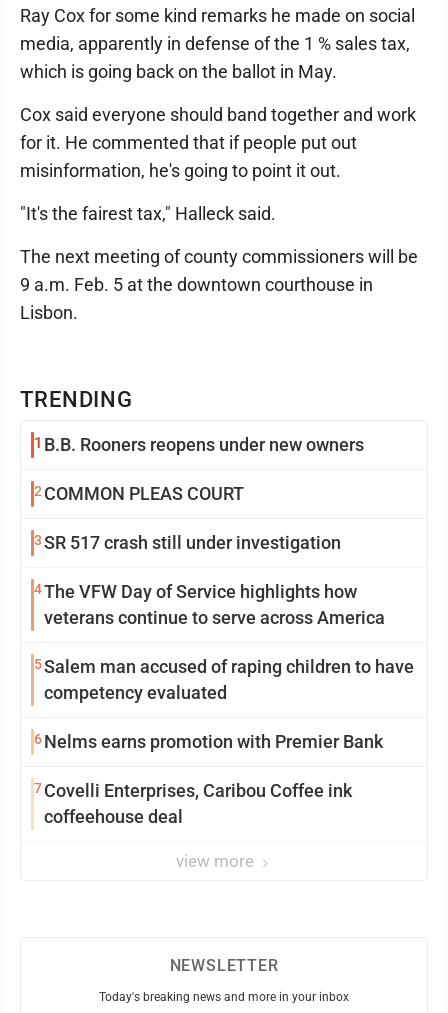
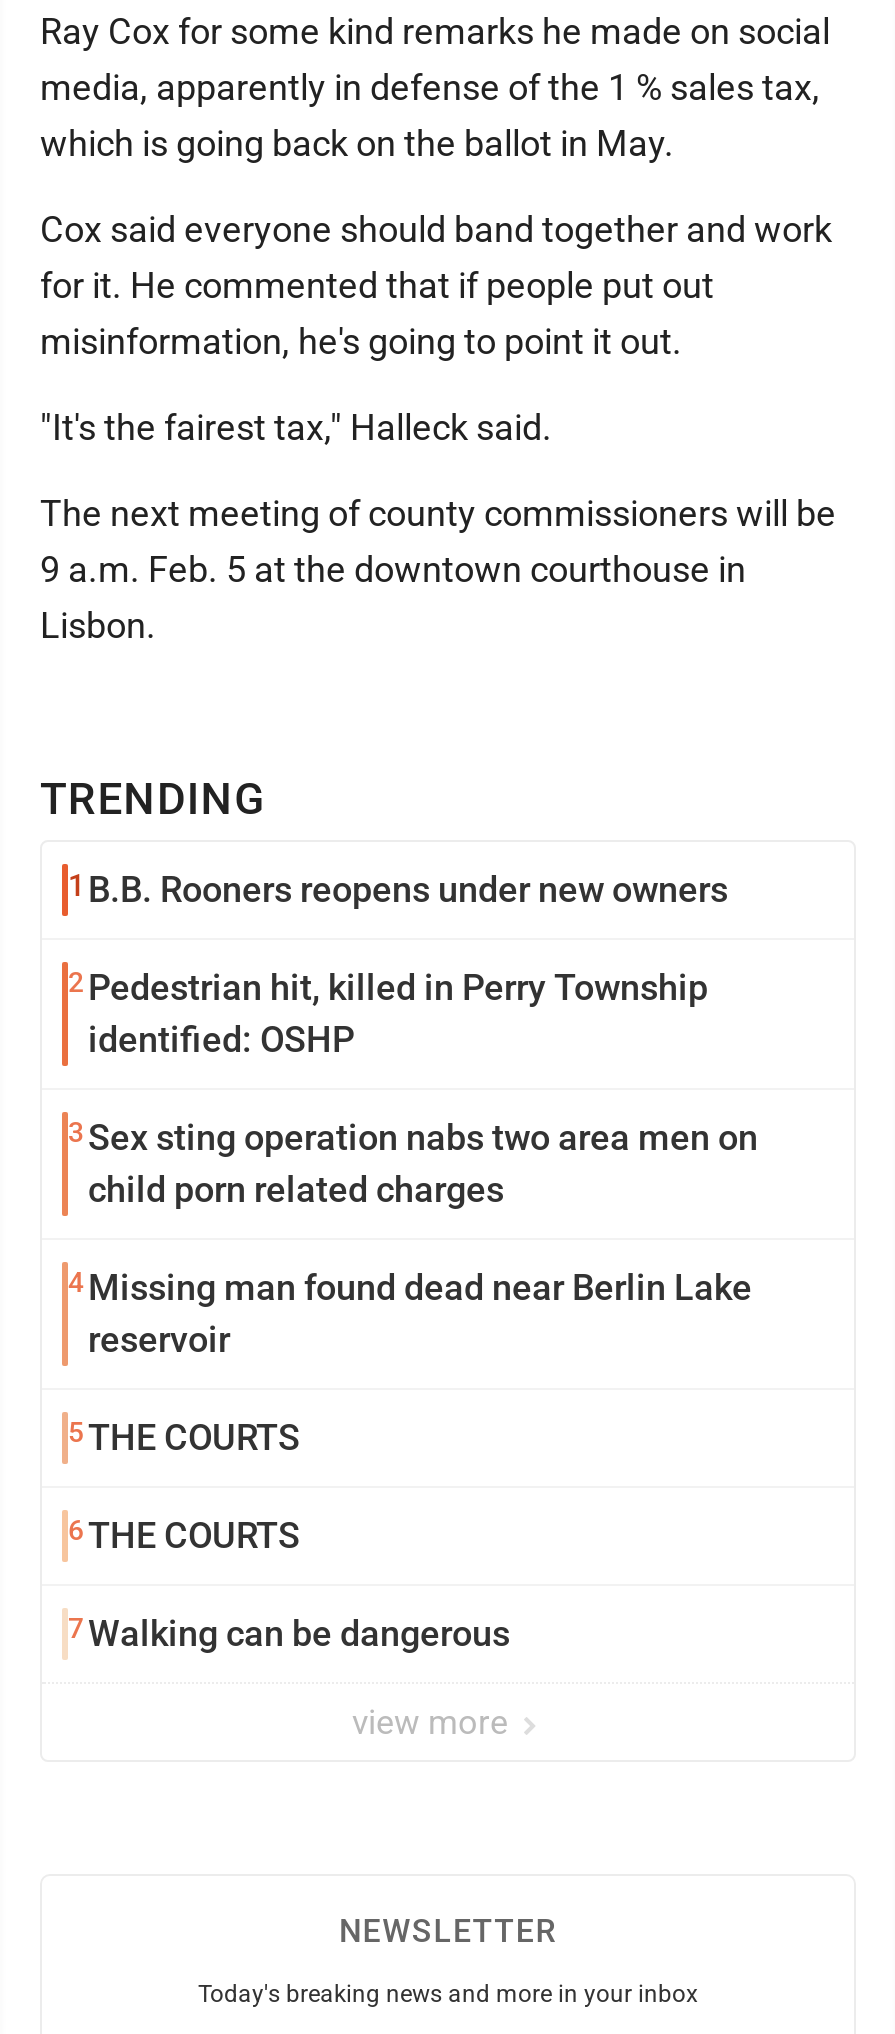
- 2 COMMON PLEAS COURT
+ 2 Pedestrian hit, killed in Perry Township
+ identified: OSHP

- 3 SR 517 crash still under investigation
+ 3 Sex sting operation nabs two area men on
+ child porn related charges

- 4 The VFW Day of Service highlights how
- veterans continue to serve across America
+ 4 Missing man found dead near Berlin Lake
+ reservoir

- 5 Salem man accused of raping children to have
- competency evaluated
+ 5 THE COURTS

- 6 Nelms earns promotion with Premier Bank
+ 6 THE COURTS

- 7 Covelli Enterprises, Caribou Coffee ink
- coffeehouse deal
+ 7 Walking can be dangerous
